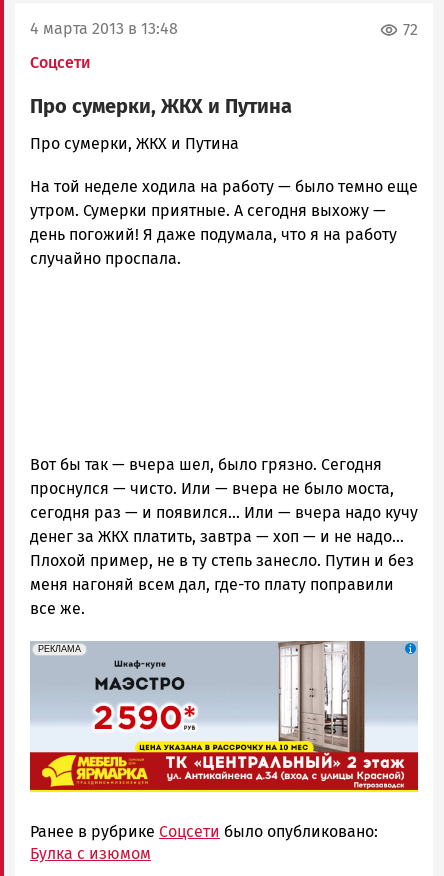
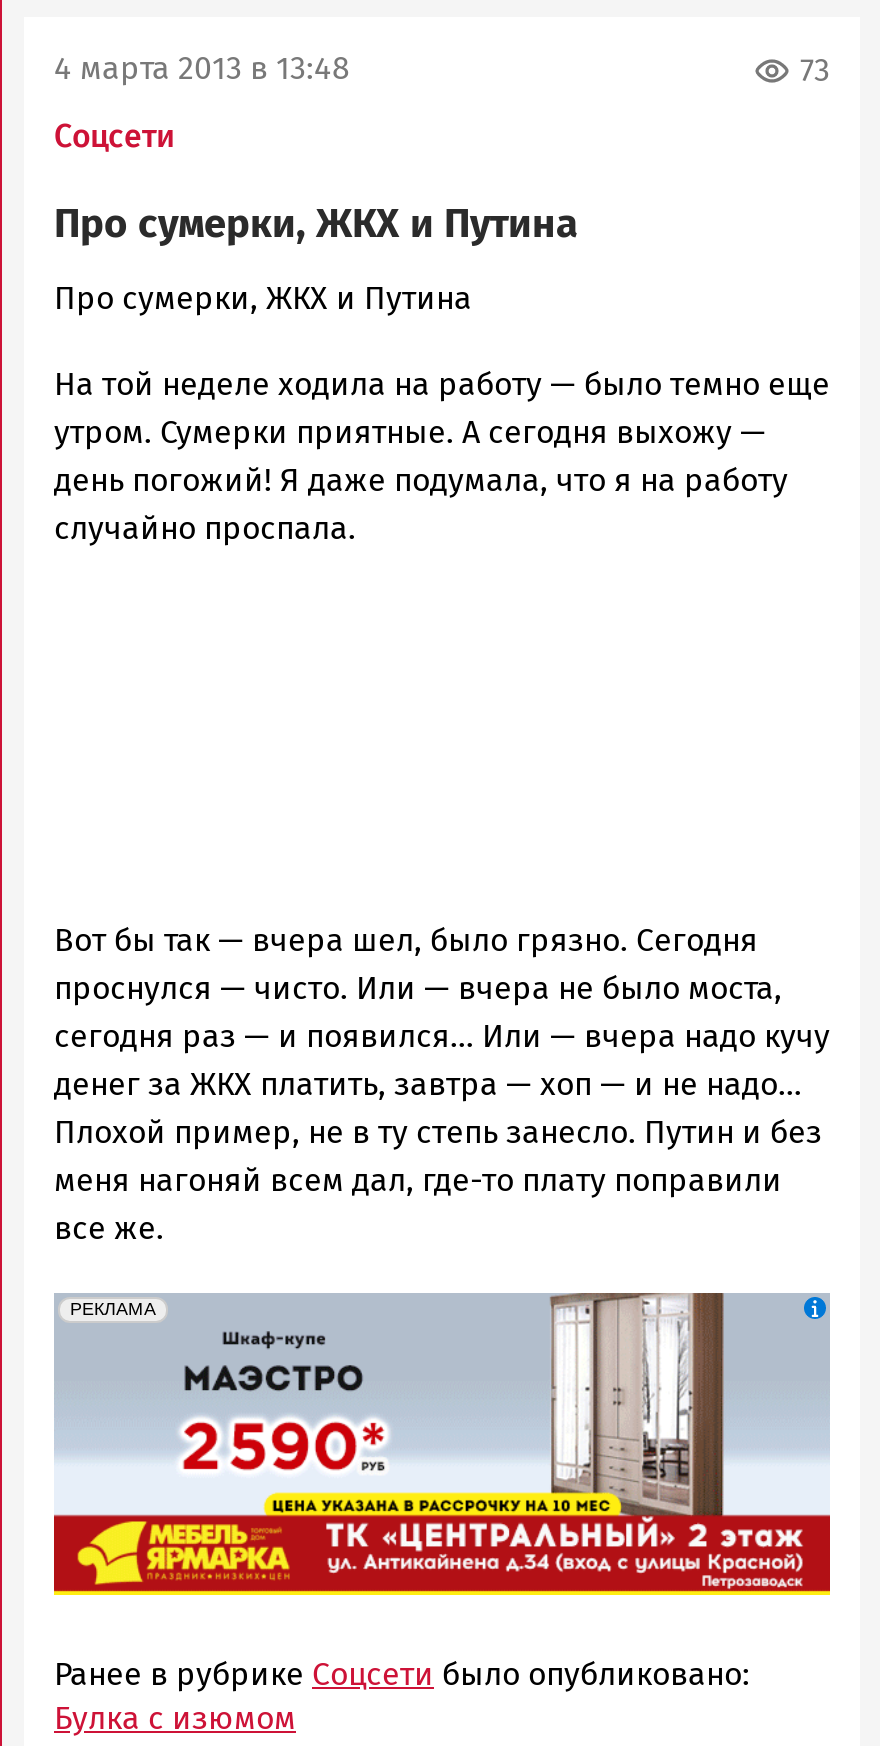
- 72
+ 73
